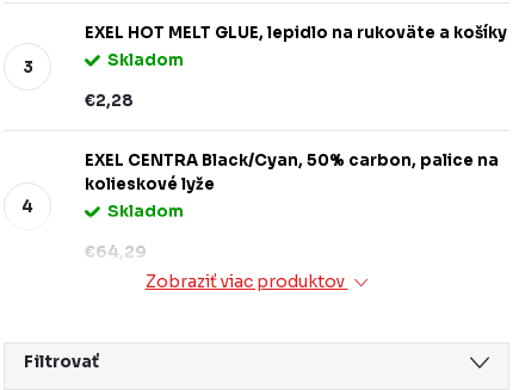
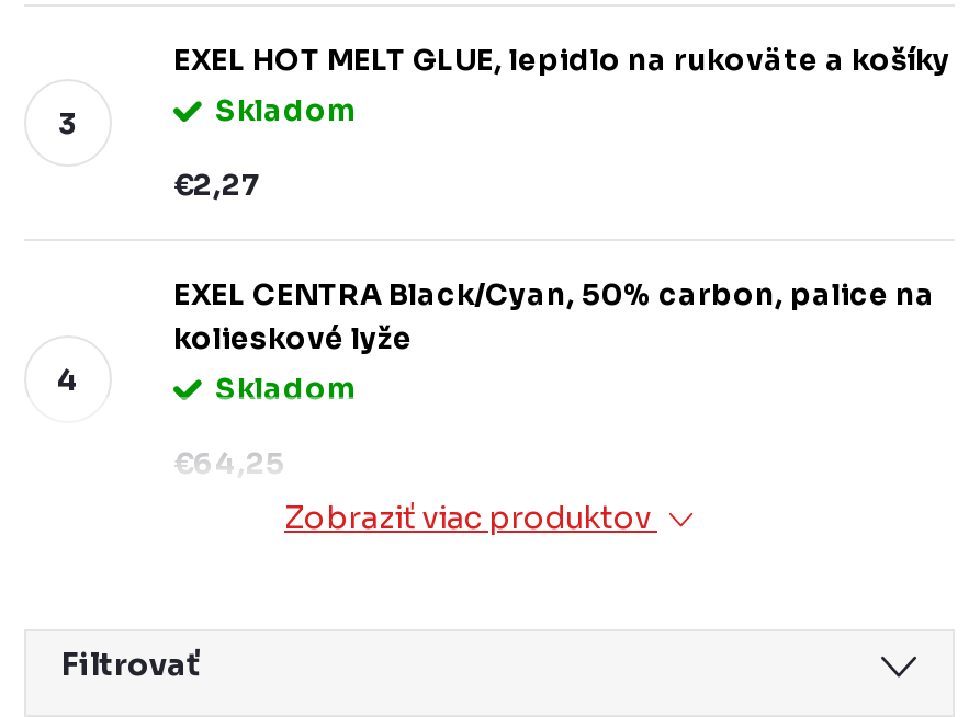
- €2,28
+ €2,27

- €64,29
+ €64,25
